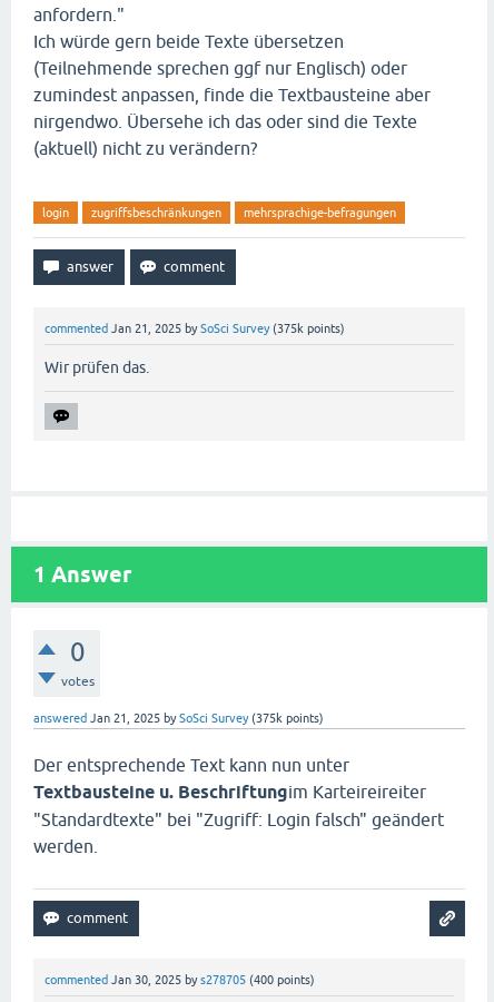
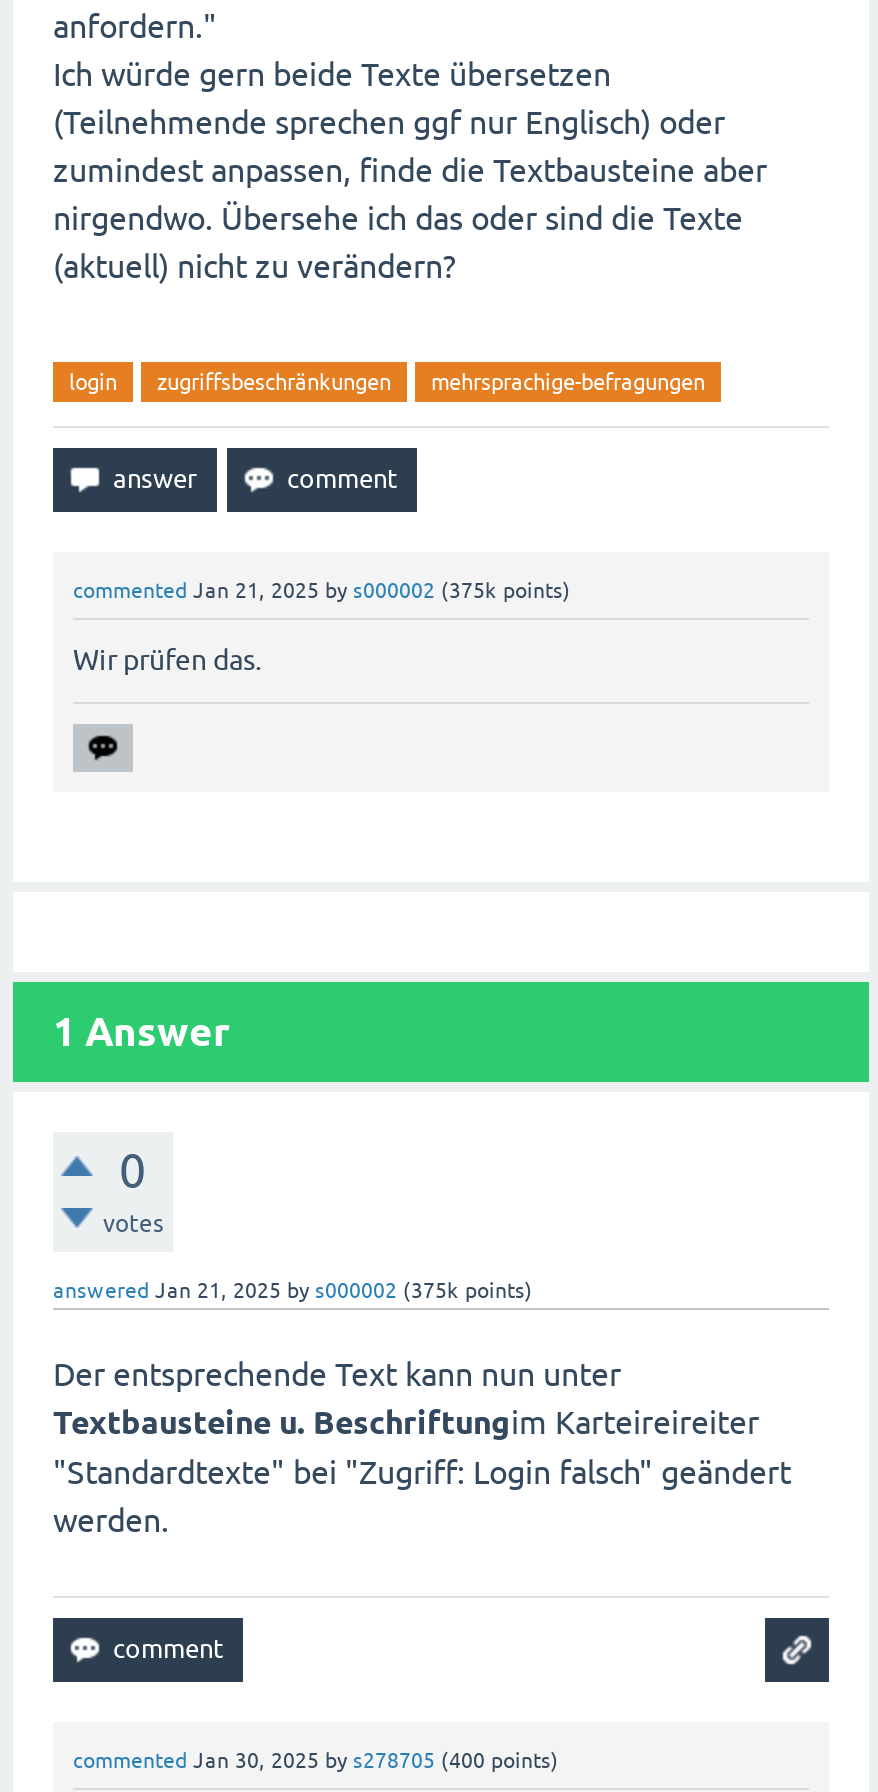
- commented Jan 21, 2025 by SoSci Survey (375k points)
+ commented Jan 21, 2025 by s000002 (375k points)

- answered Jan 21, 2025 by SoSci Survey (375k points)
+ answered Jan 21, 2025 by s000002 (375k points)
